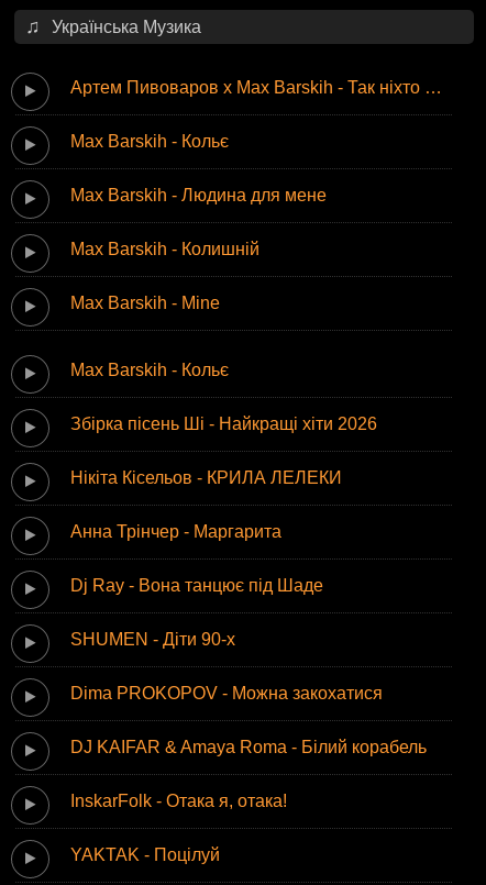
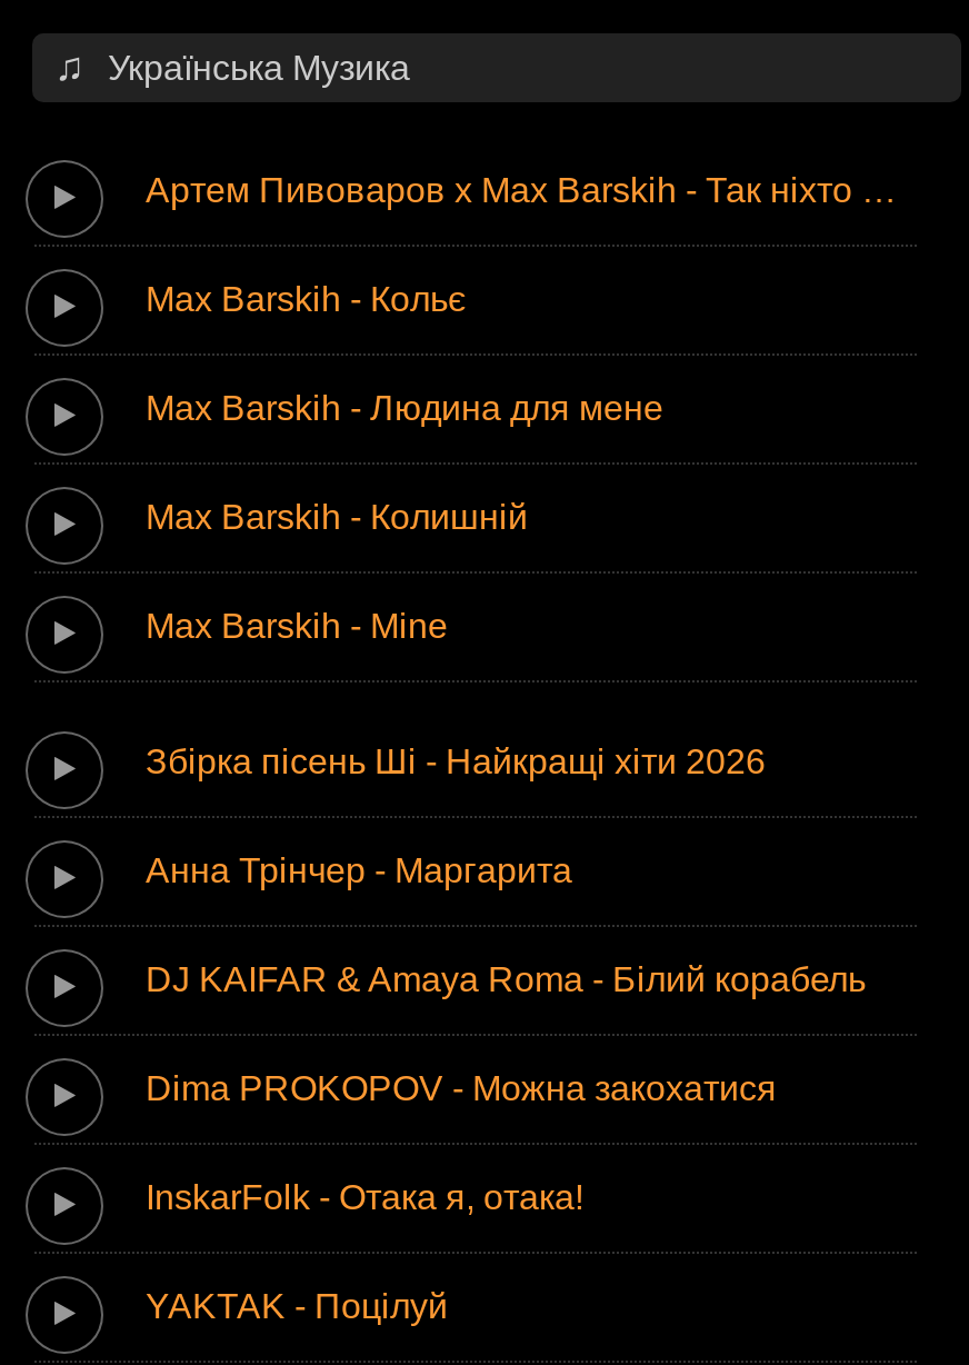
- Max Barskih - Кольє

- Нікіта Кісельов - КРИЛА ЛЕЛЕКИ

- Dj Ray - Вона танцює під Шаде
- SHUMEN - Діти 90-х

moved up: DJ KAIFAR & Amaya Roma - Білий корабель
